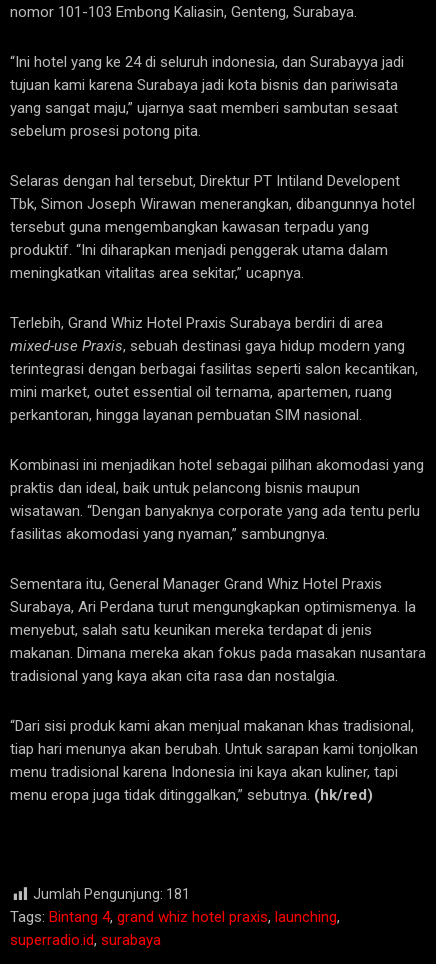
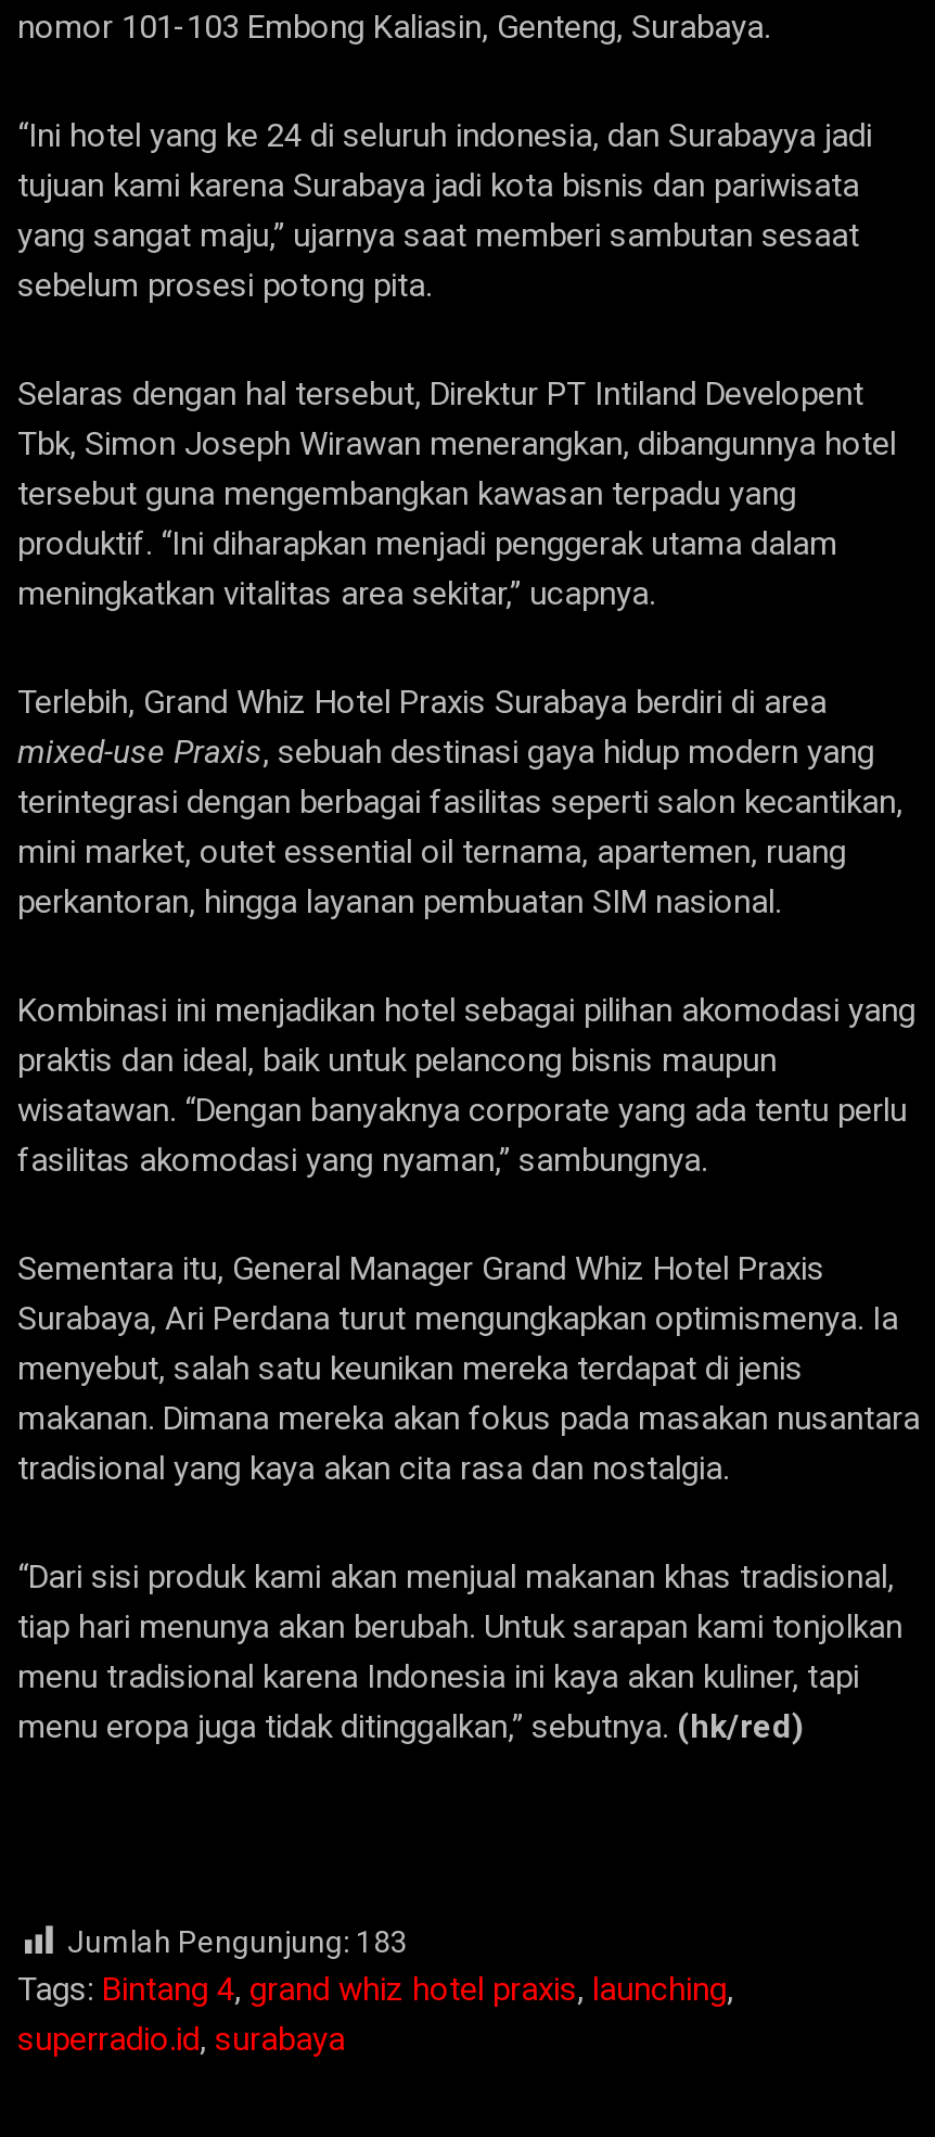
- Jumlah Pengunjung: 181
+ Jumlah Pengunjung: 183
